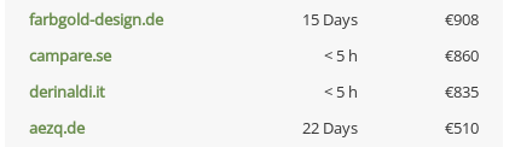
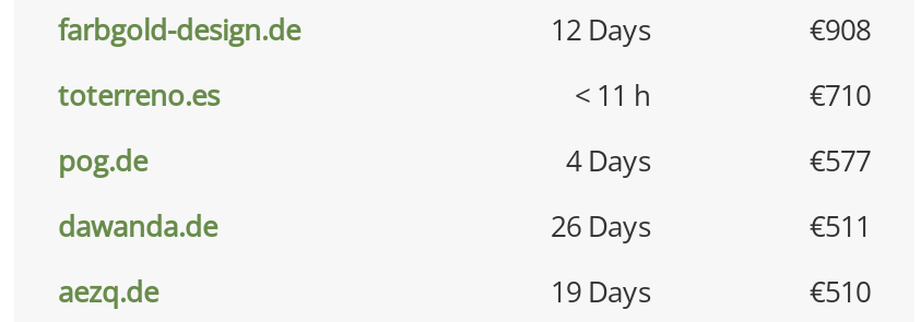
- 15 Days
+ 12 Days

- campare.se
- < 5 h
- €860
- derinaldi.it
- < 5 h
- €835
+ toterreno.es
+ < 11 h
+ €710
+ pog.de
+ 4 Days
+ €577
+ dawanda.de
+ 26 Days
+ €511

- 22 Days
+ 19 Days
